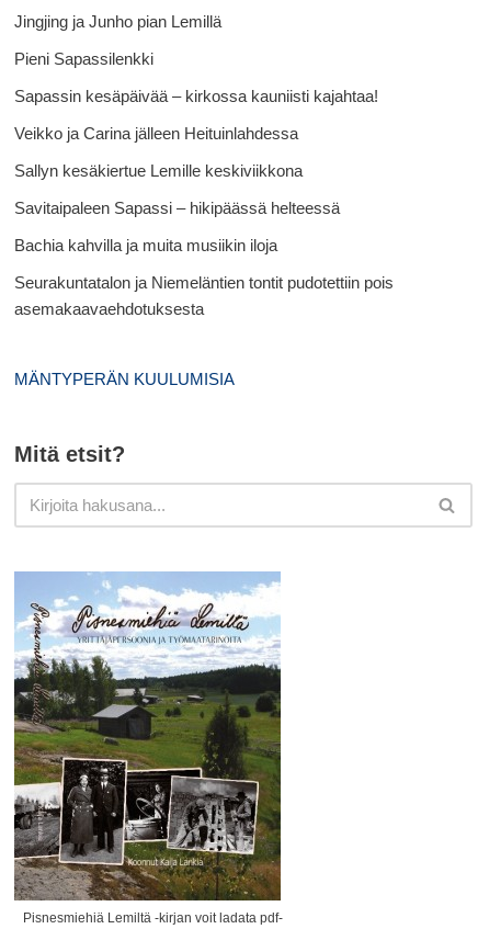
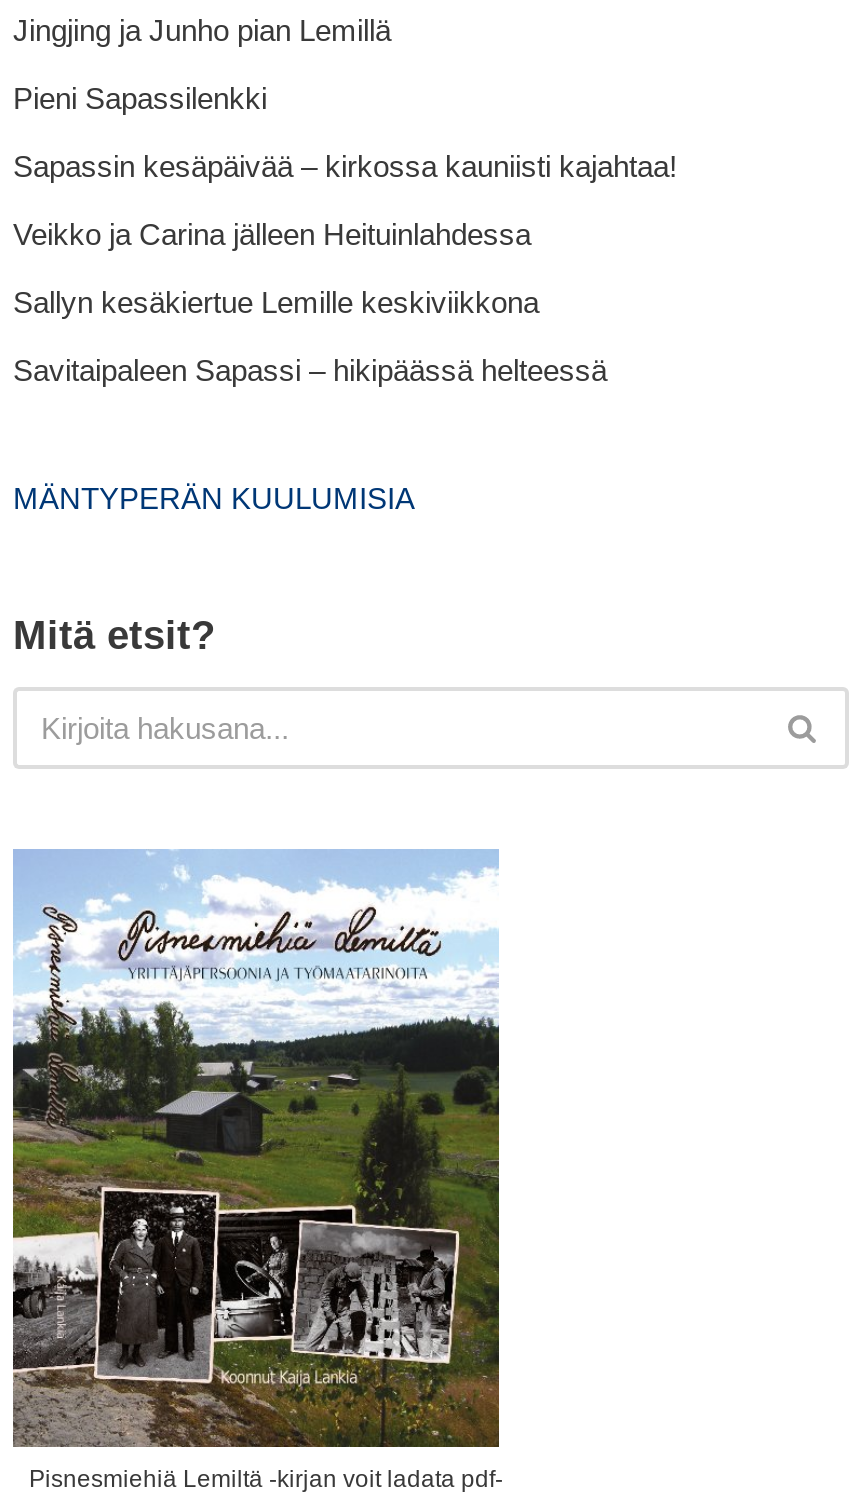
- Bachia kahvilla ja muita musiikin iloja
- Seurakuntatalon ja Niemeläntien tontit pudotettiin pois
- asemakaavaehdotuksesta
